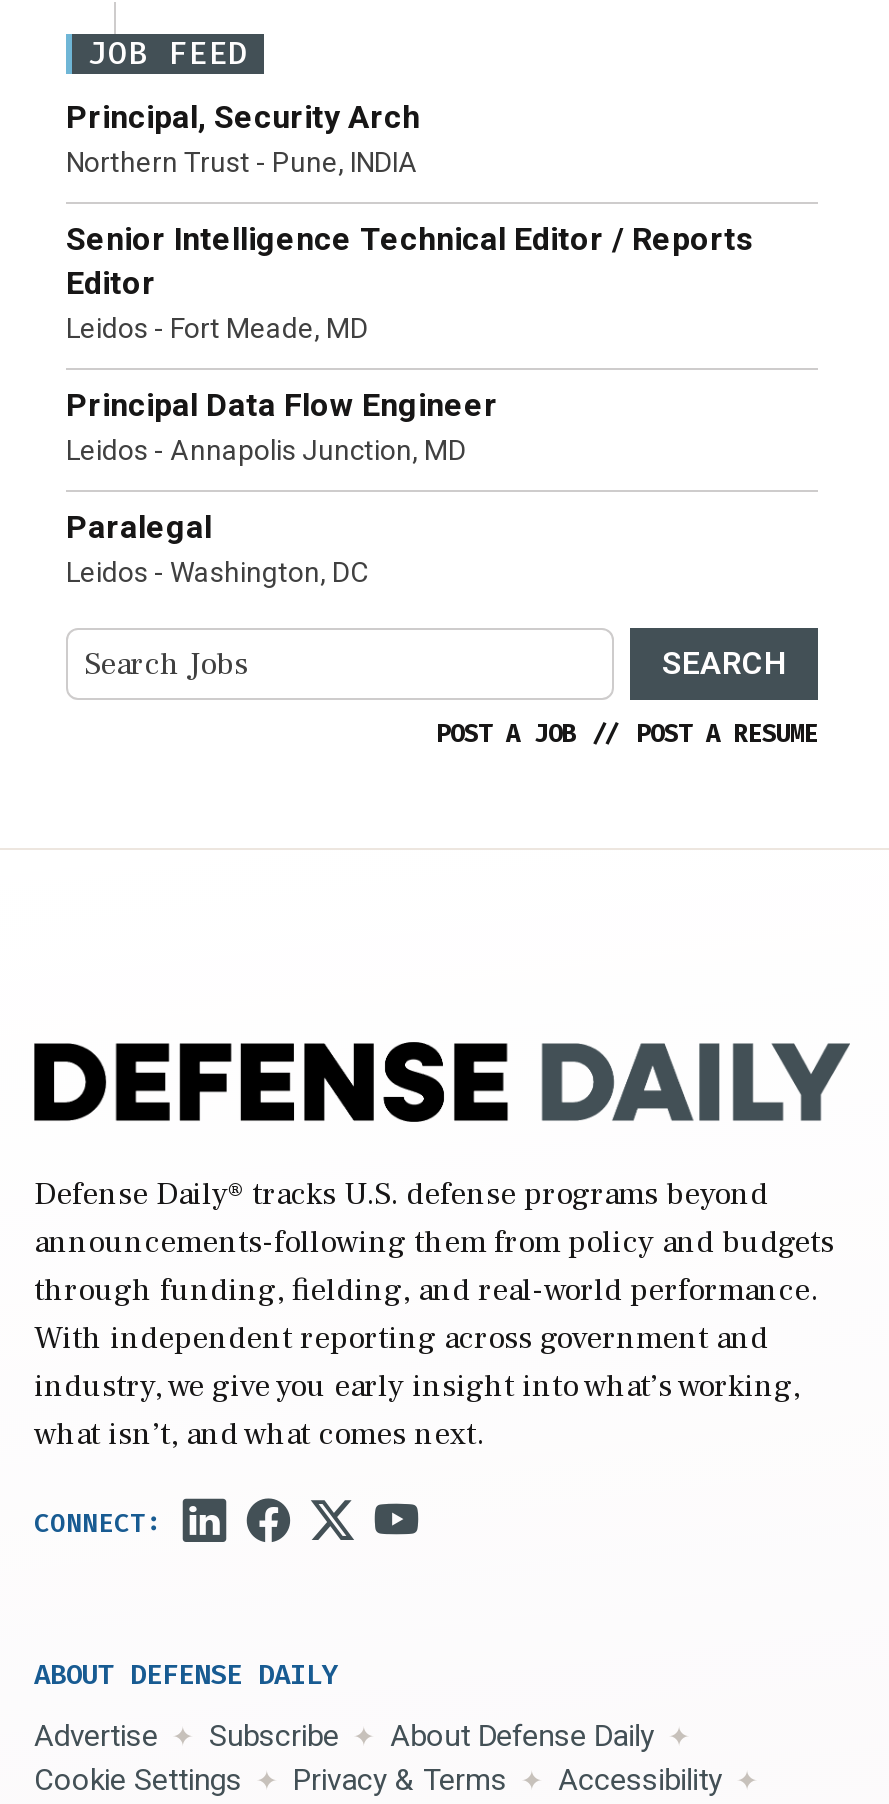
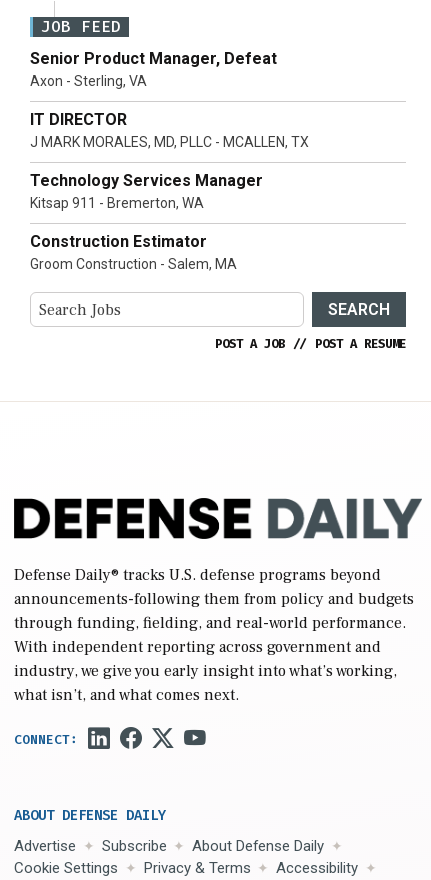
- Principal, Security Arch
- Northern Trust - Pune, INDIA
+ Senior Product Manager, Defeat
+ Axon - Sterling, VA

- Senior Intelligence Technical Editor / Reports
- Editor
- Leidos - Fort Meade, MD
+ IT DIRECTOR
+ J MARK MORALES, MD, PLLC - MCALLEN, TX

- Principal Data Flow Engineer
- Leidos - Annapolis Junction, MD
+ Technology Services Manager
+ Kitsap 911 - Bremerton, WA

- Paralegal
- Leidos - Washington, DC
+ Construction Estimator
+ Groom Construction - Salem, MA
